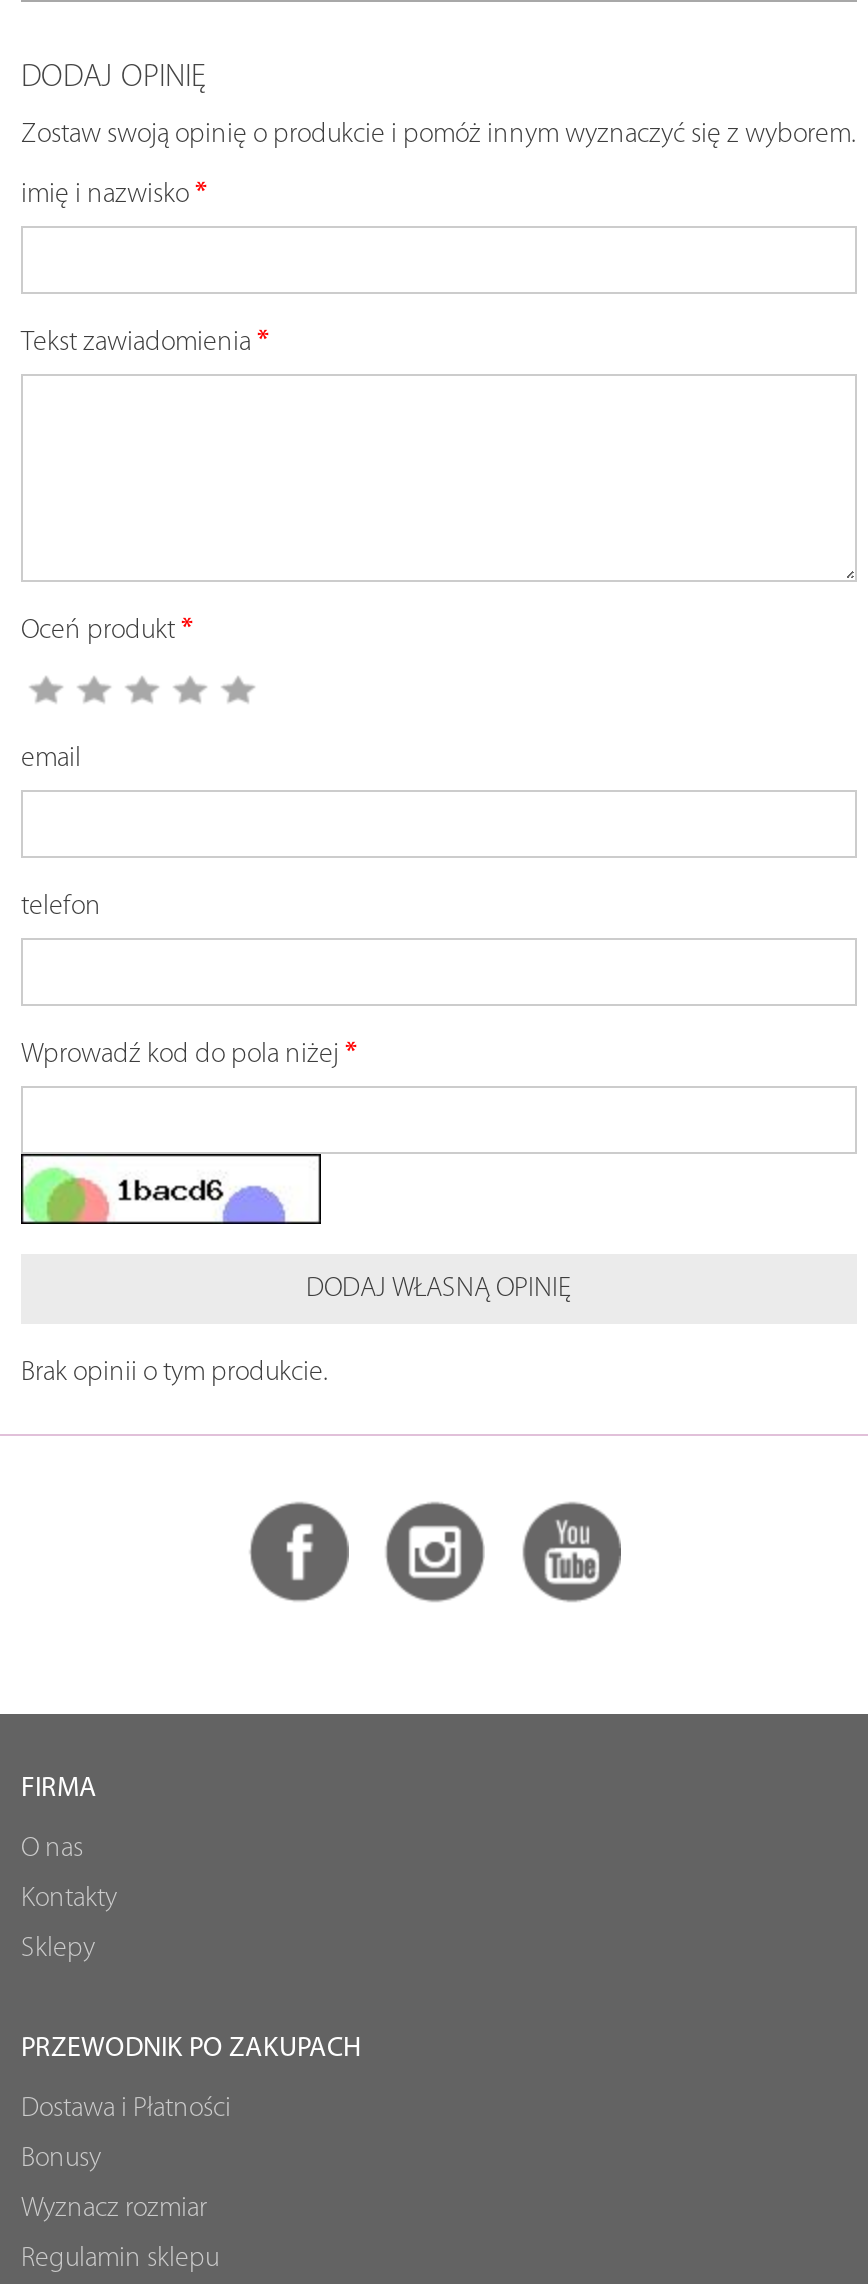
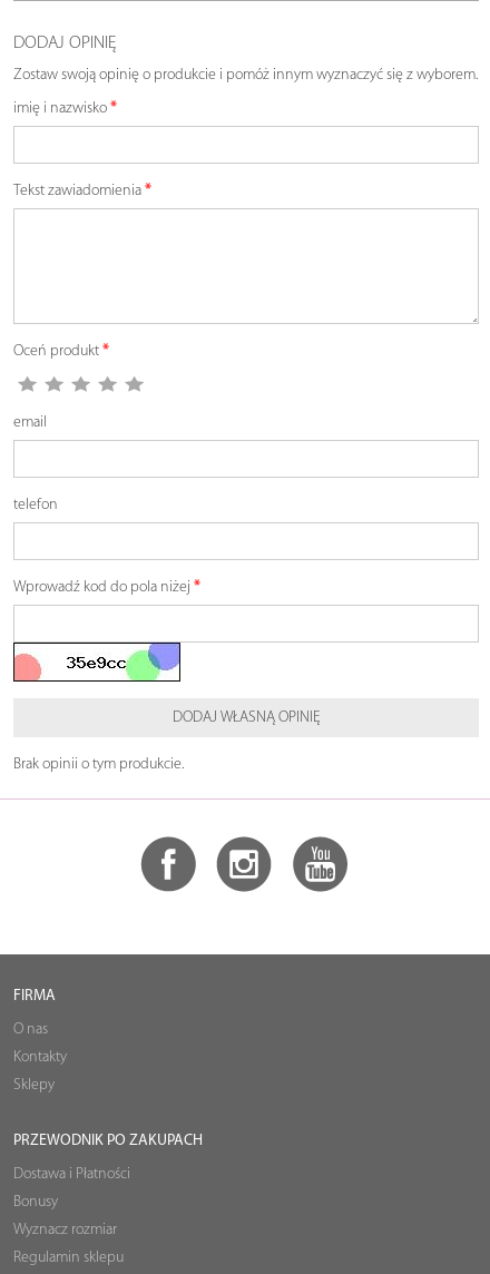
- [image]
+ [image]
